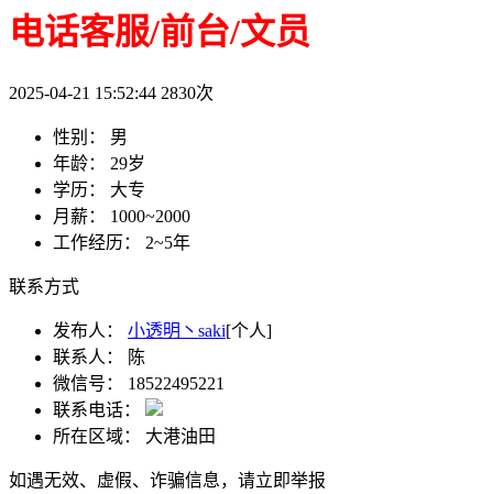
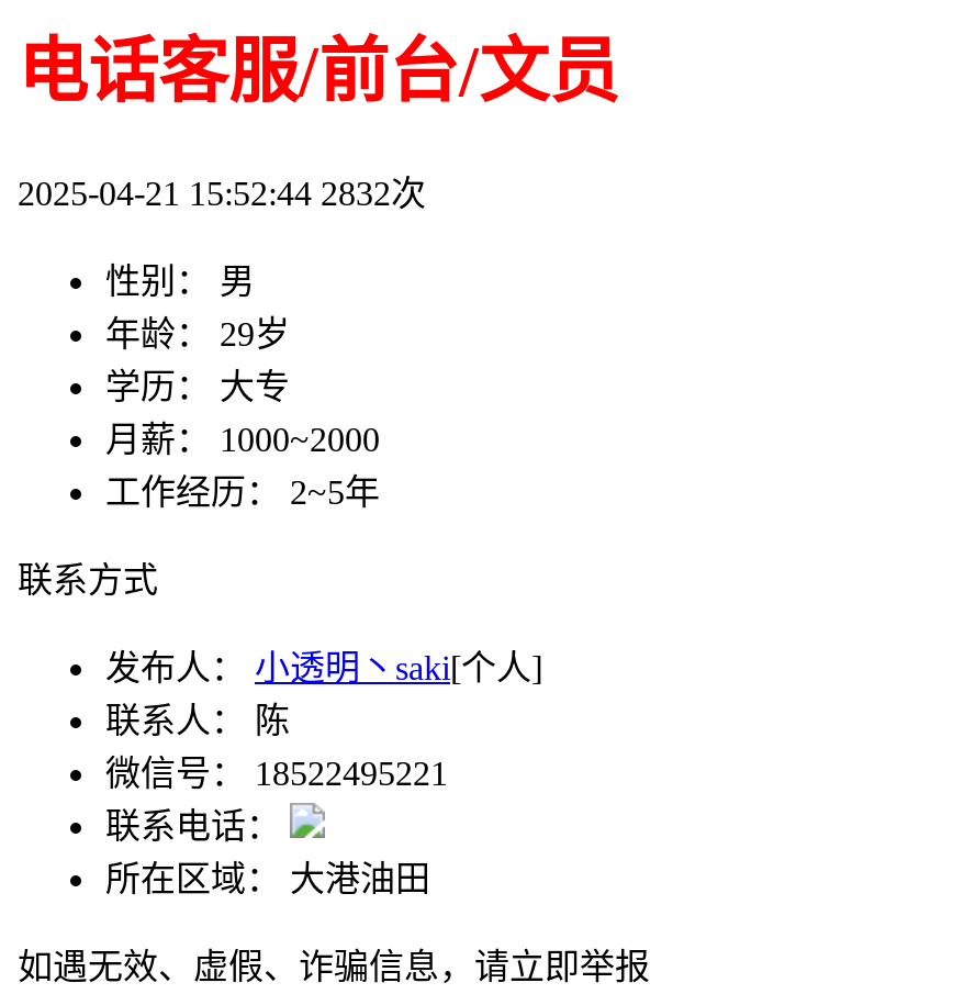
- 2025-04-21 15:52:44 2830次
+ 2025-04-21 15:52:44 2832次
